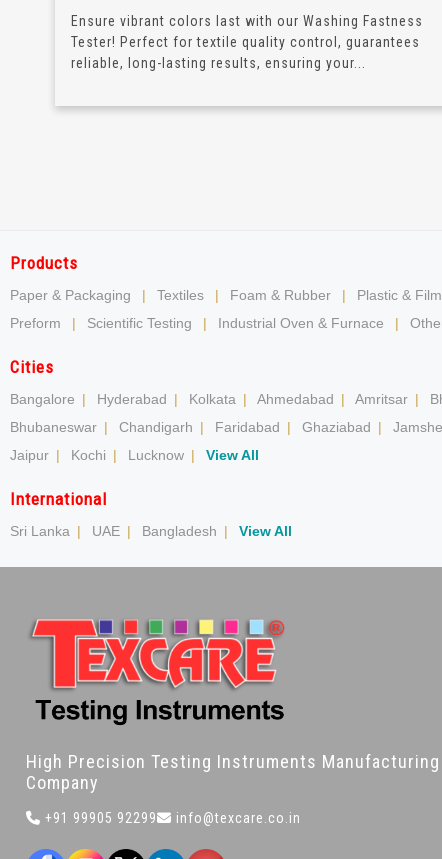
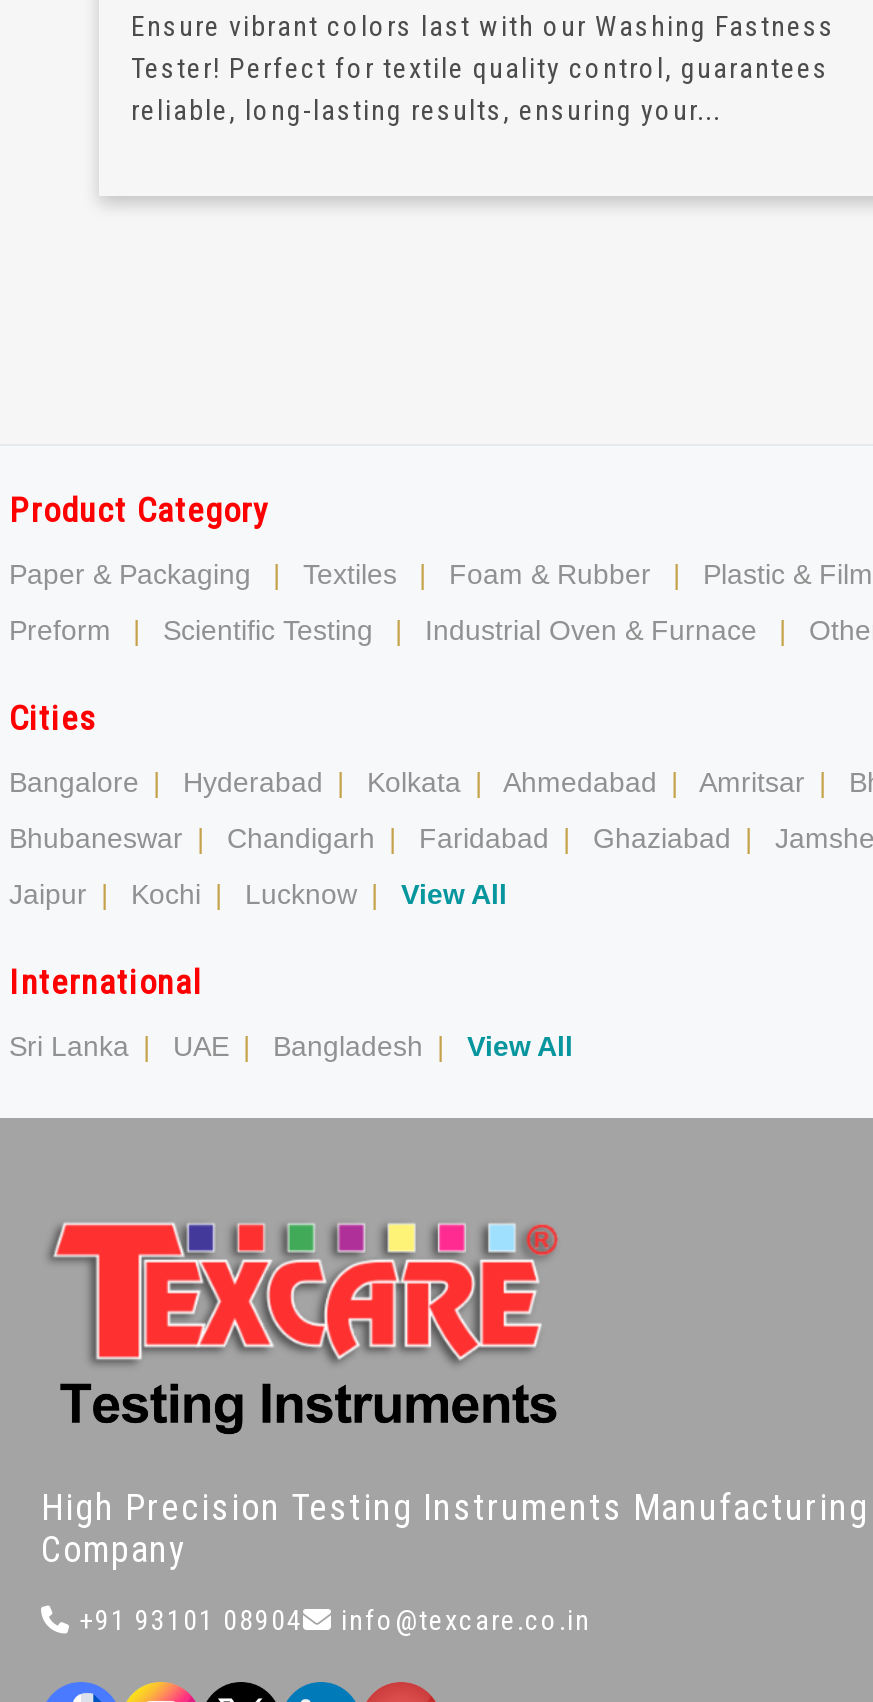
- Products
+ Product Category

- +91 99905 92299 info@texcare.co.in
+ +91 93101 08904 info@texcare.co.in
